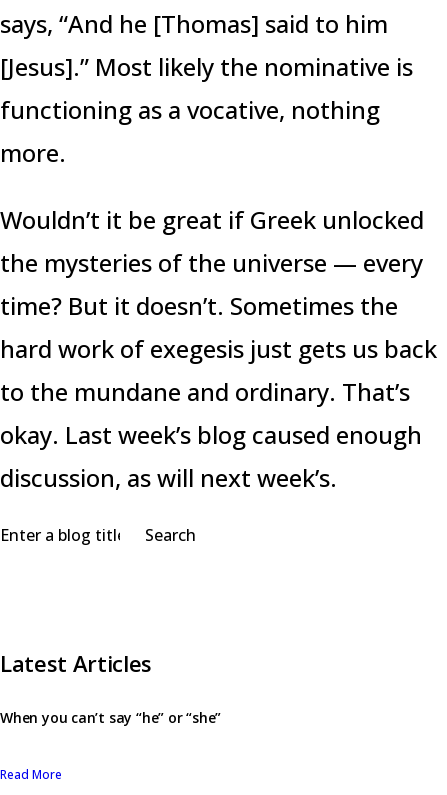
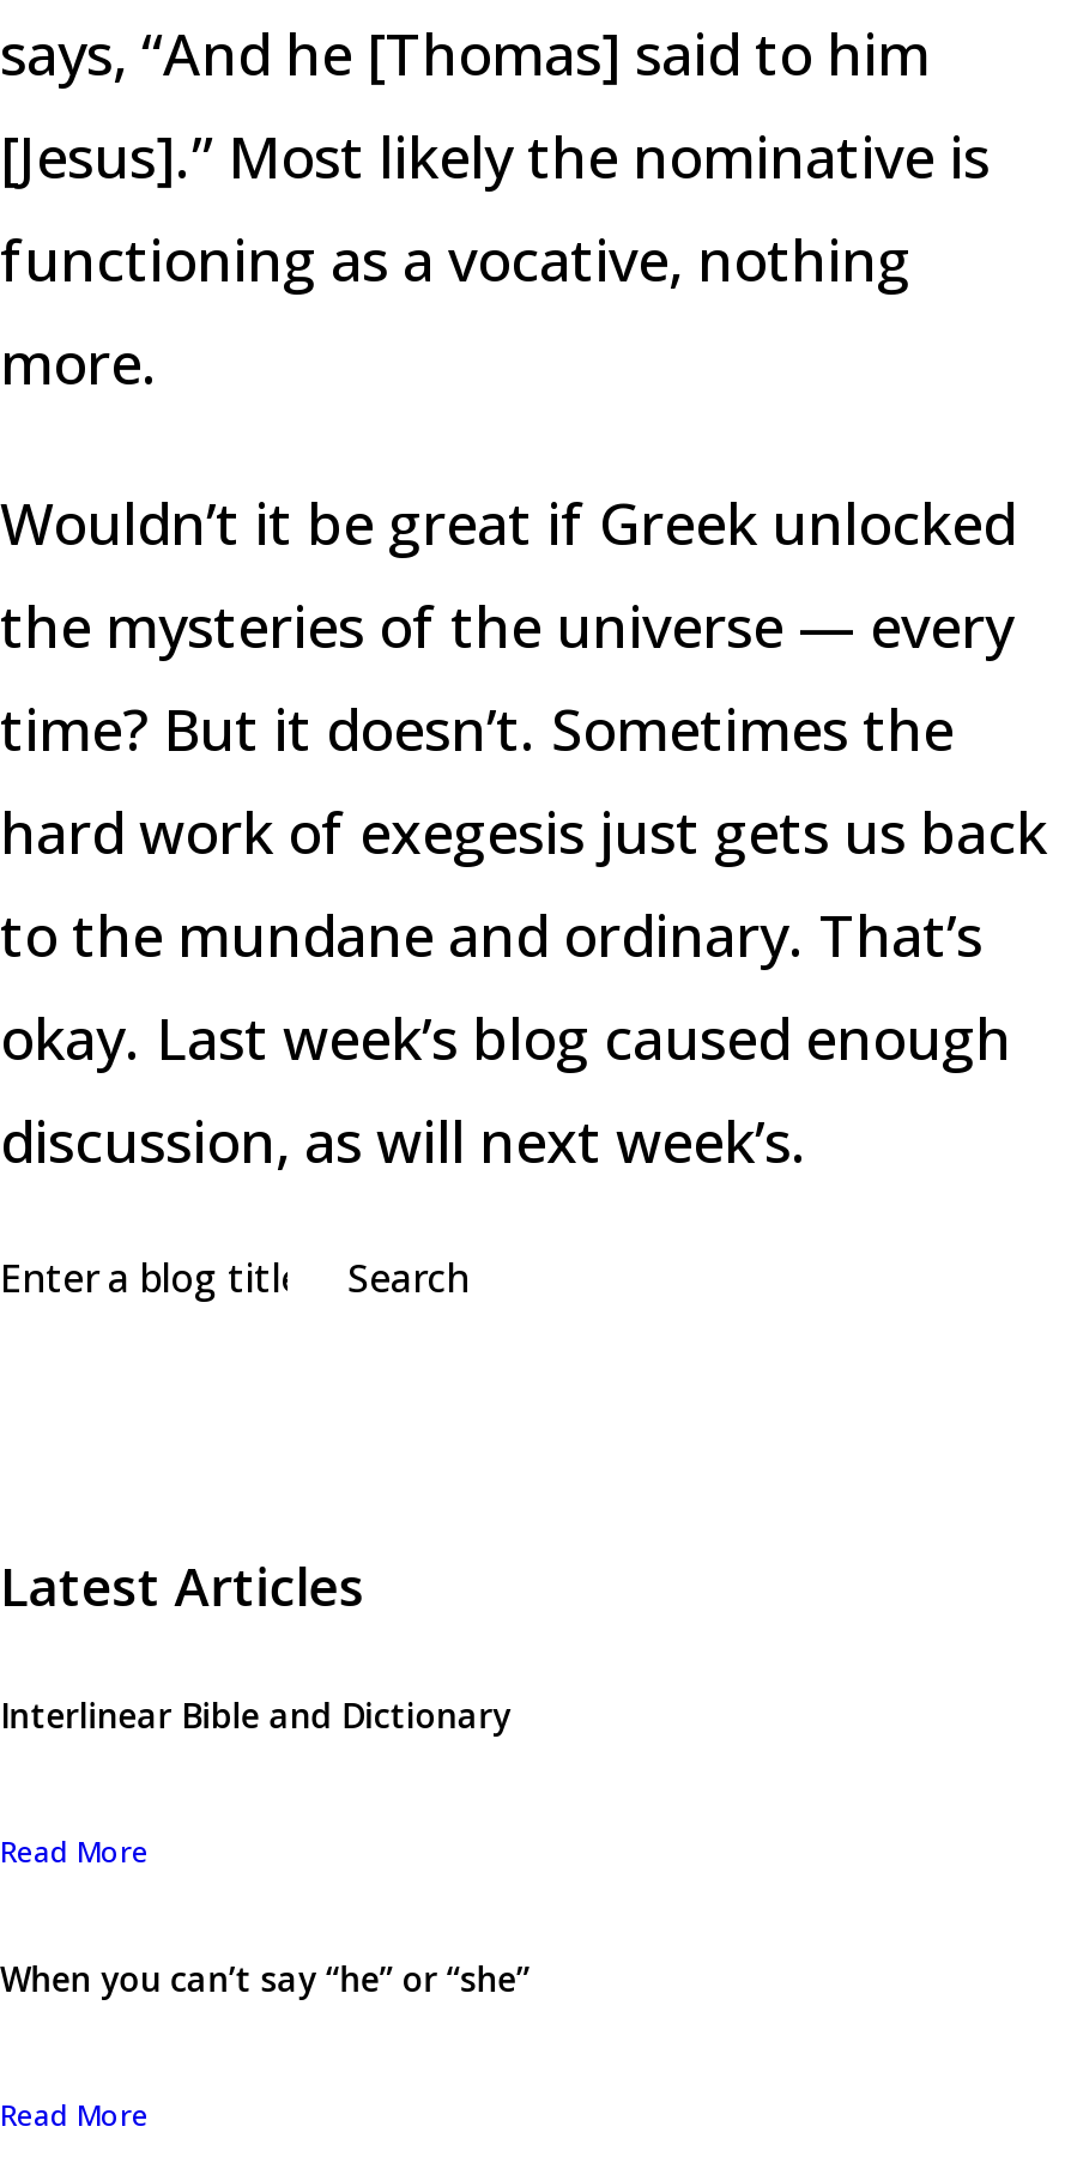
+ Interlinear Bible and Dictionary
+ Read More
